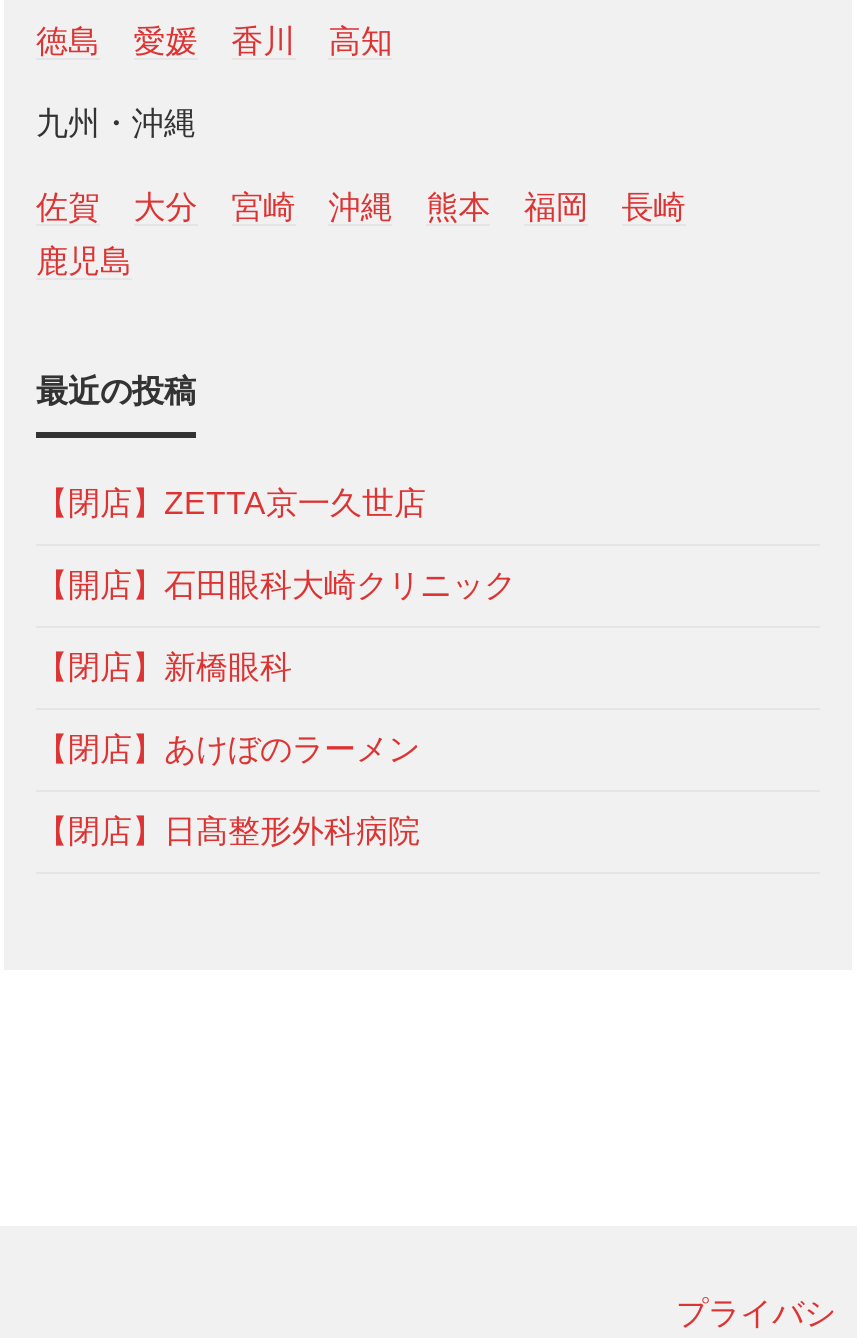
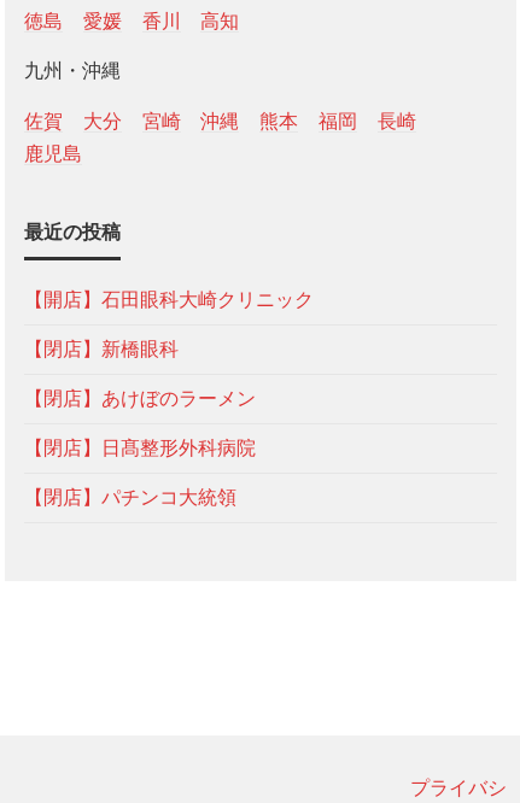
- 【閉店】ZETTA京一久世店

moved up: 【開店】石田眼科大崎クリニック | 【閉店】新橋眼科 | 【閉店】あけぼのラーメン | 【閉店】日髙整形外科病院

+ 【閉店】パチンコ大統領
